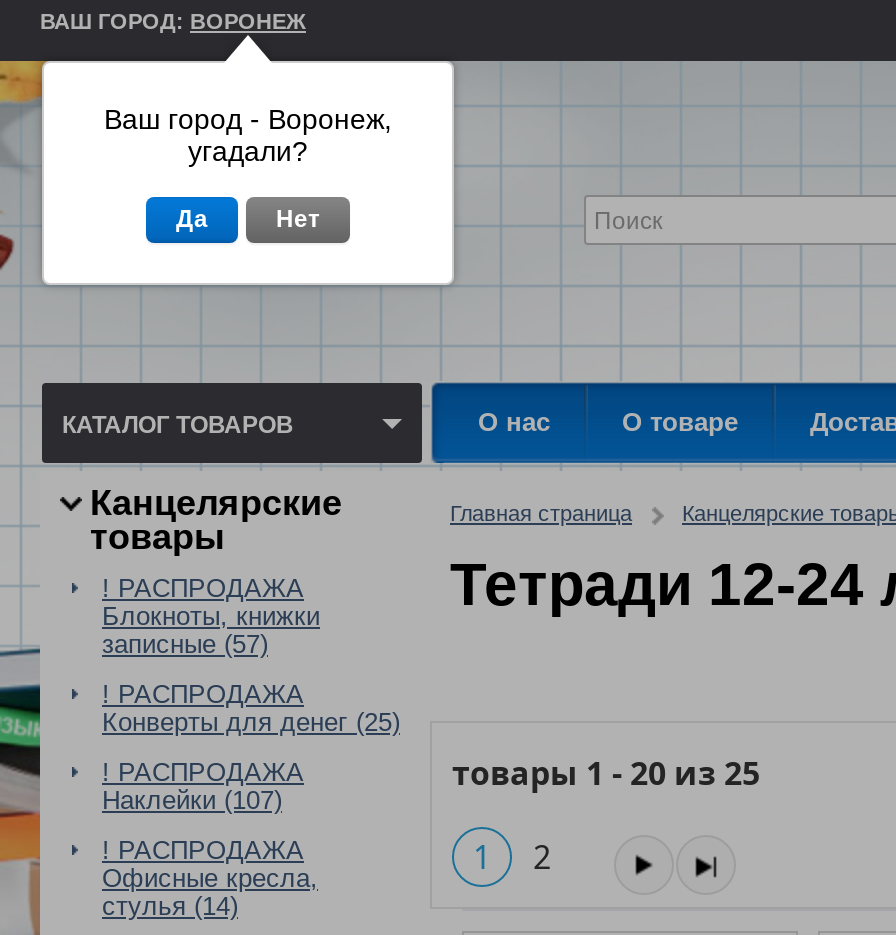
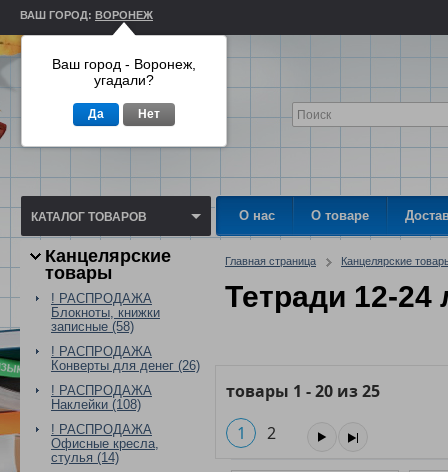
- записные (57)
+ записные (58)

- Конверты для денег (25)
+ Конверты для денег (26)

- Наклейки (107)
+ Наклейки (108)
